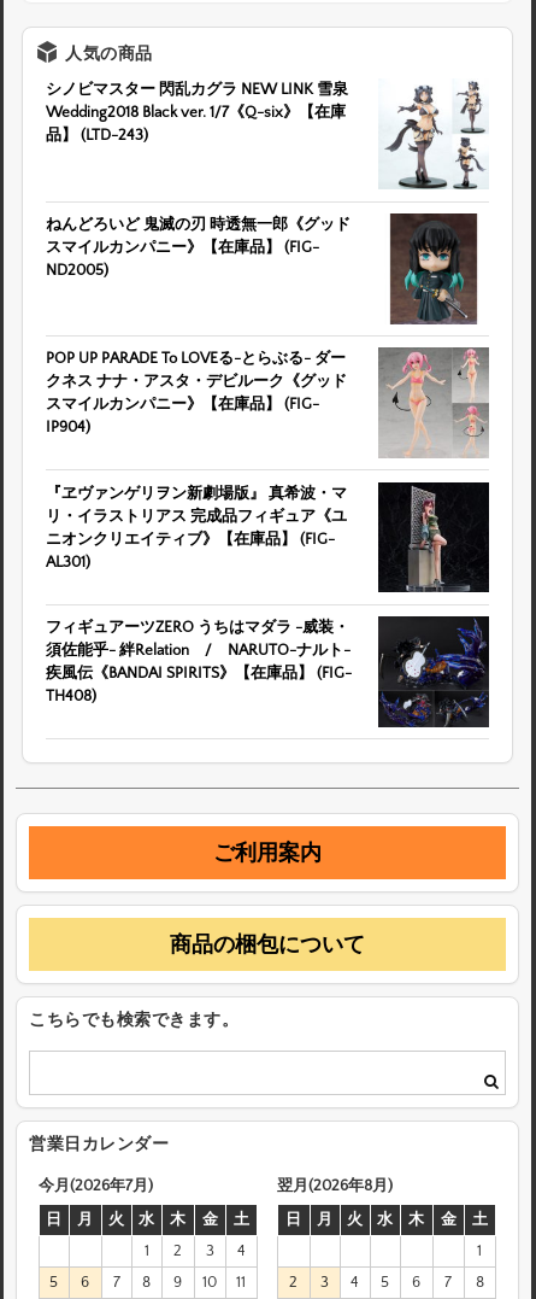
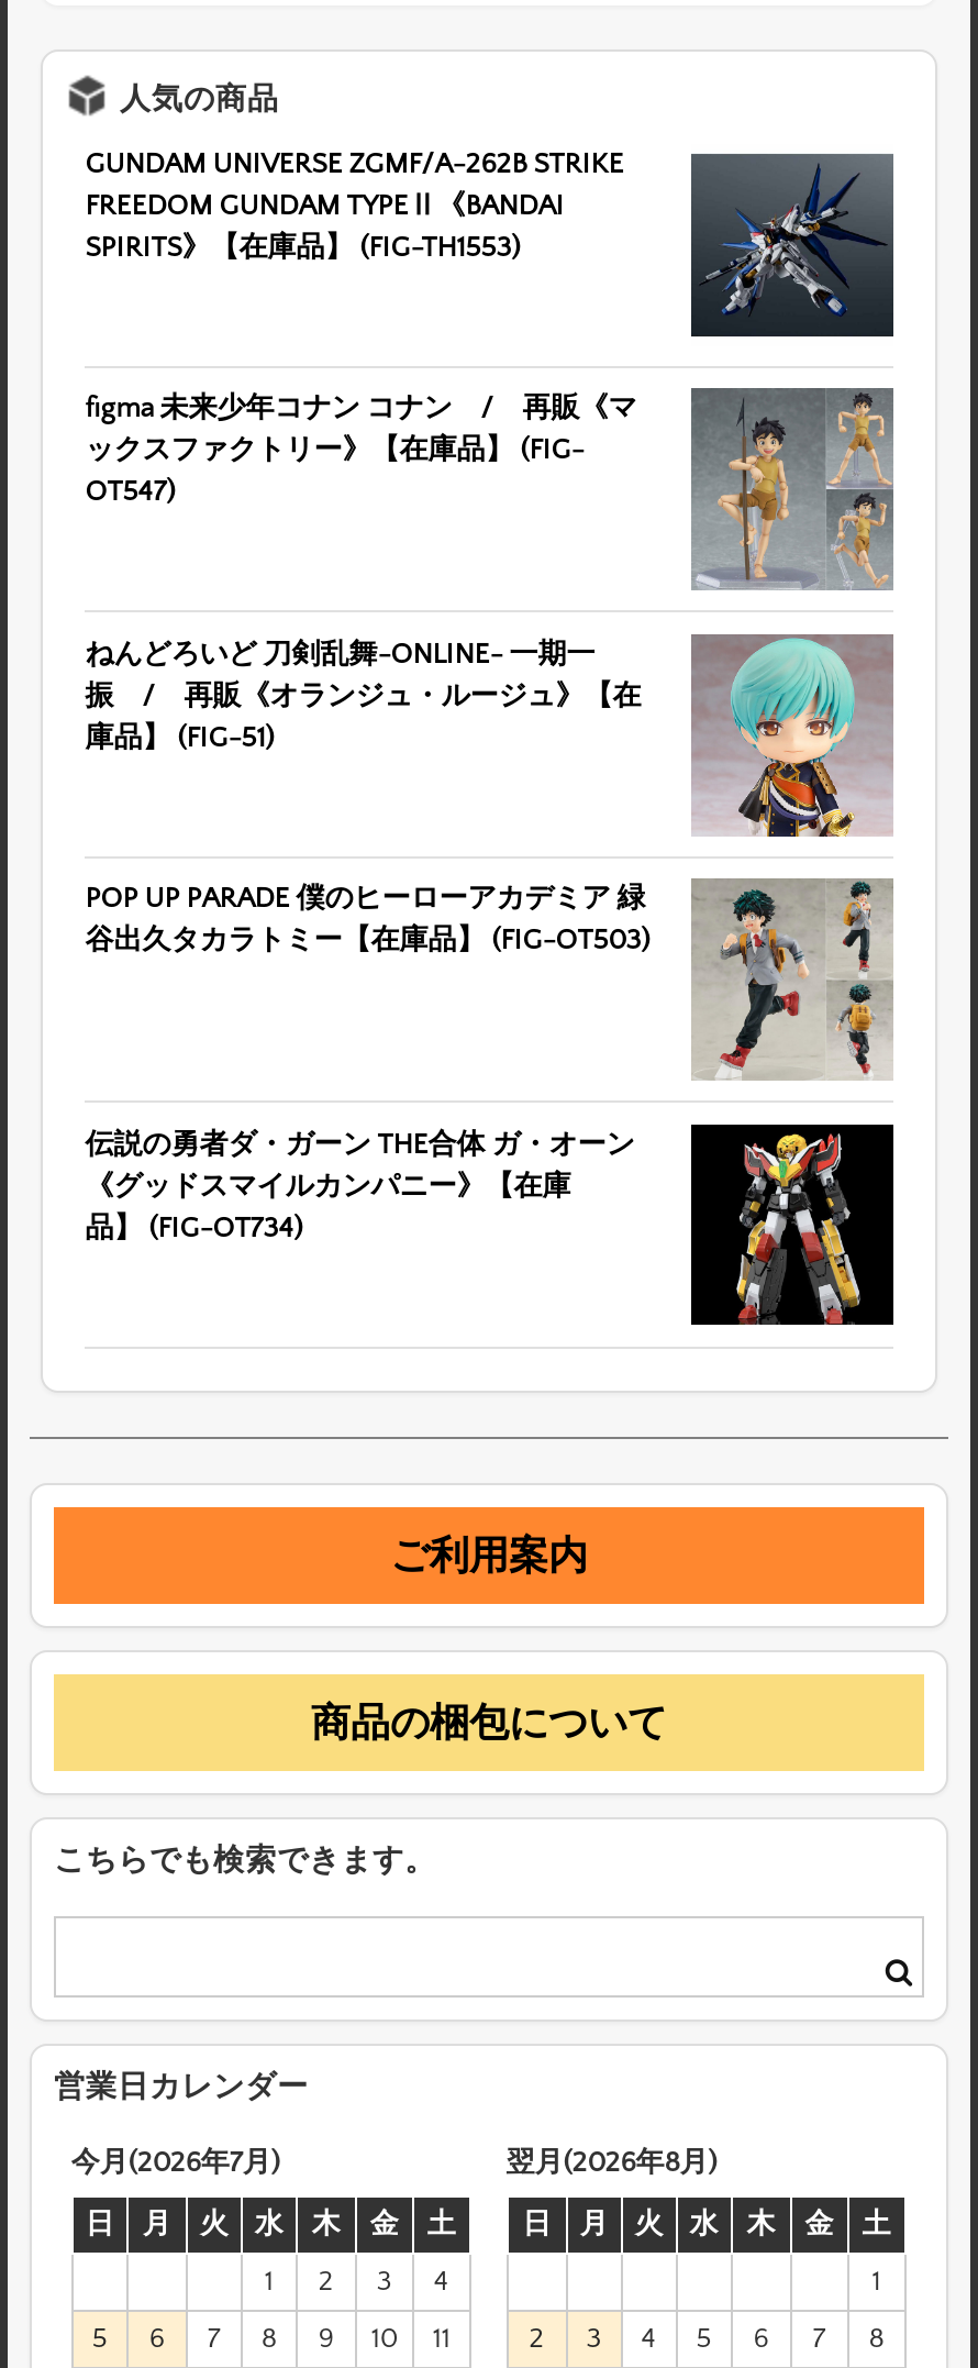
- [image]
- シノビマスター 閃乱カグラ NEW LINK 雪泉
- Wedding2018 Black ver. 1/7《Q-six》【在庫
- 品】 (LTD-243)
+ [image]
+ GUNDAM UNIVERSE ZGMF/A-262B STRIKE
+ FREEDOM GUNDAM TYPEⅡ《BANDAI
+ SPIRITS》【在庫品】 (FIG-TH1553)

- [image]
- ねんどろいど 鬼滅の刃 時透無一郎《グッド
- スマイルカンパニー》【在庫品】 (FIG-
- ND2005)
+ [image]
+ figma 未来少年コナン コナン / 再販《マ
+ ックスファクトリー》【在庫品】 (FIG-
+ OT547)

- [image]
- POP UP PARADE To LOVEる-とらぶる- ダー
- クネス ナナ・アスタ・デビルーク《グッド
- スマイルカンパニー》【在庫品】 (FIG-
- IP904)
+ [image]
+ ねんどろいど 刀剣乱舞-ONLINE- 一期一
+ 振 / 再販《オランジュ・ルージュ》【在
+ 庫品】 (FIG-51)

- [image]
- 『ヱヴァンゲリヲン新劇場版』 真希波・マ
- リ・イラストリアス 完成品フィギュア《ユ
- ニオンクリエイティブ》【在庫品】 (FIG-
- AL301)
+ [image]
+ POP UP PARADE 僕のヒーローアカデミア 緑
+ 谷出久タカラトミー【在庫品】 (FIG-OT503)

- [image]
- フィギュアーツZERO うちはマダラ -威装・
- 須佐能乎- 絆Relation / NARUTO-ナルト-
- 疾風伝《BANDAI SPIRITS》【在庫品】 (FIG-
- TH408)
+ [image]
+ 伝説の勇者ダ・ガーン THE合体 ガ・オーン
+ 《グッドスマイルカンパニー》【在庫
+ 品】 (FIG-OT734)
